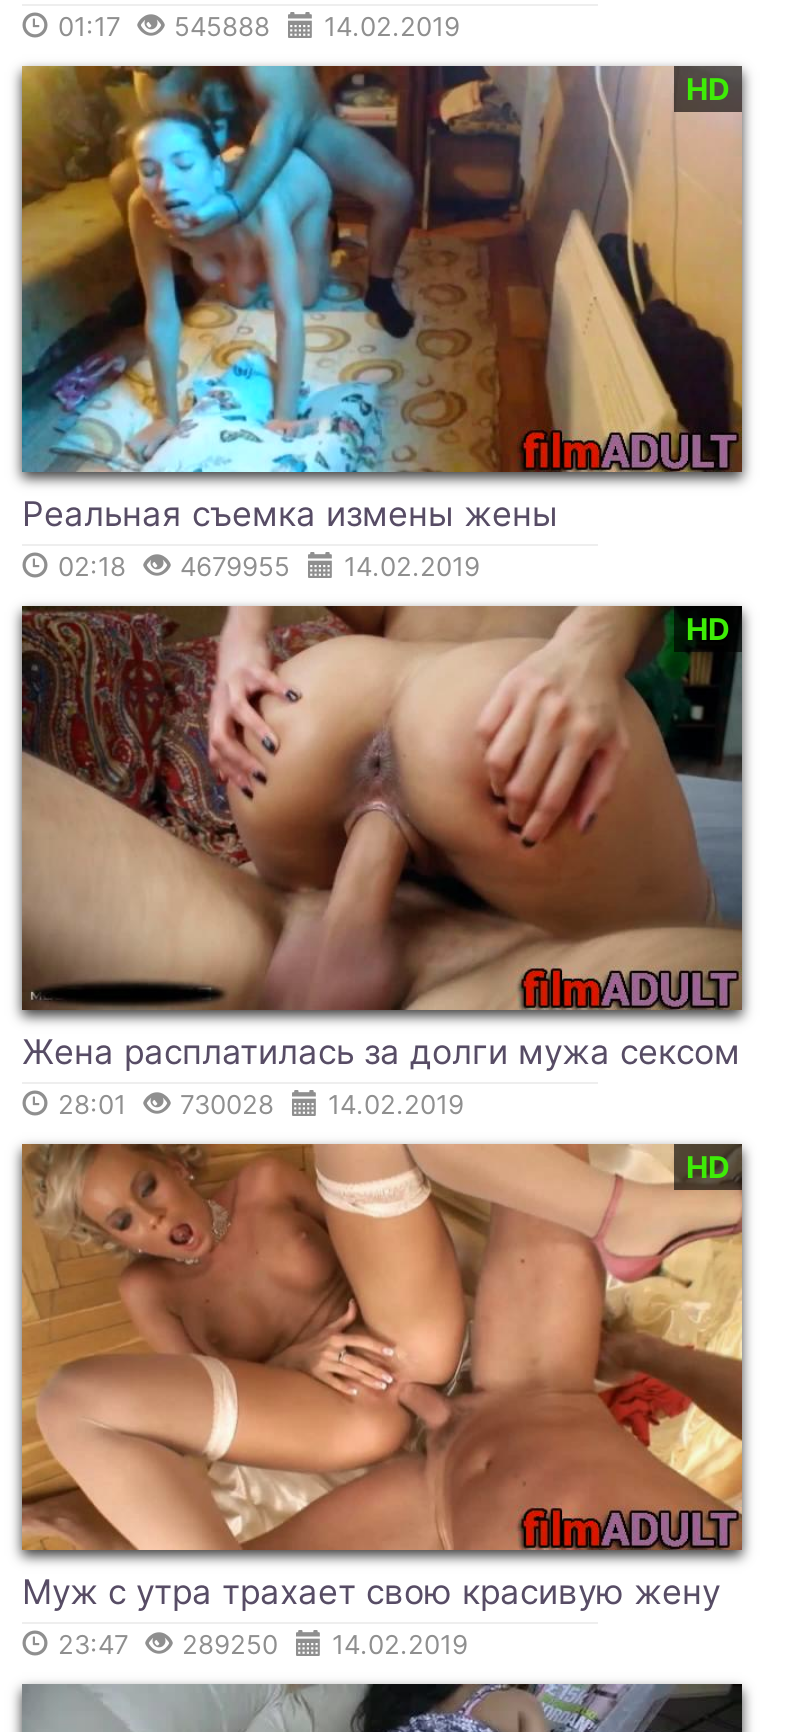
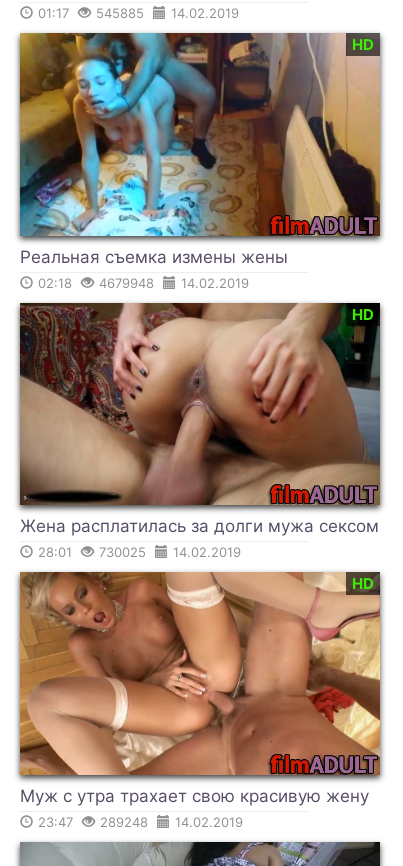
- 01:17 545888 14.02.2019
+ 01:17 545885 14.02.2019

- 02:18 4679955 14.02.2019
+ 02:18 4679948 14.02.2019

- 28:01 730028 14.02.2019
+ 28:01 730025 14.02.2019

- 23:47 289250 14.02.2019
+ 23:47 289248 14.02.2019
